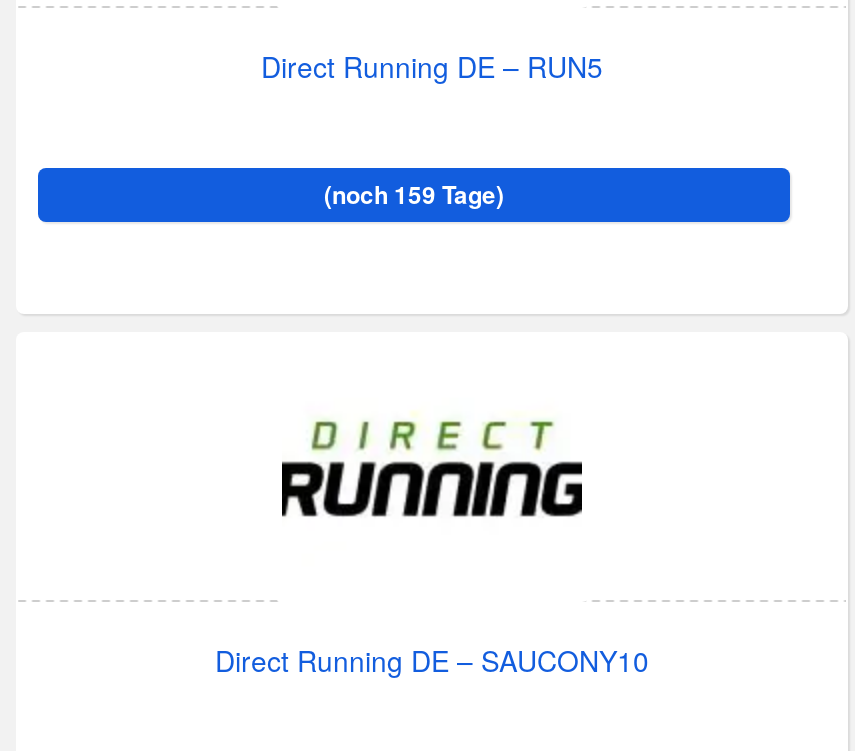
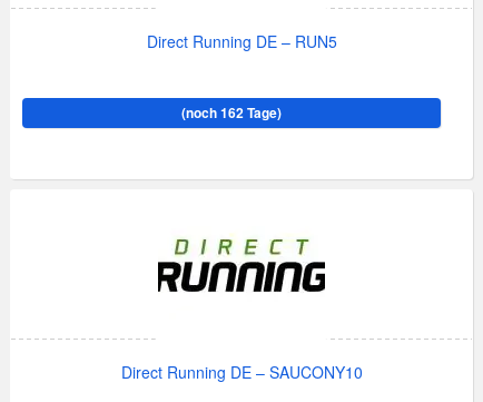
- (noch 159 Tage)
+ (noch 162 Tage)
